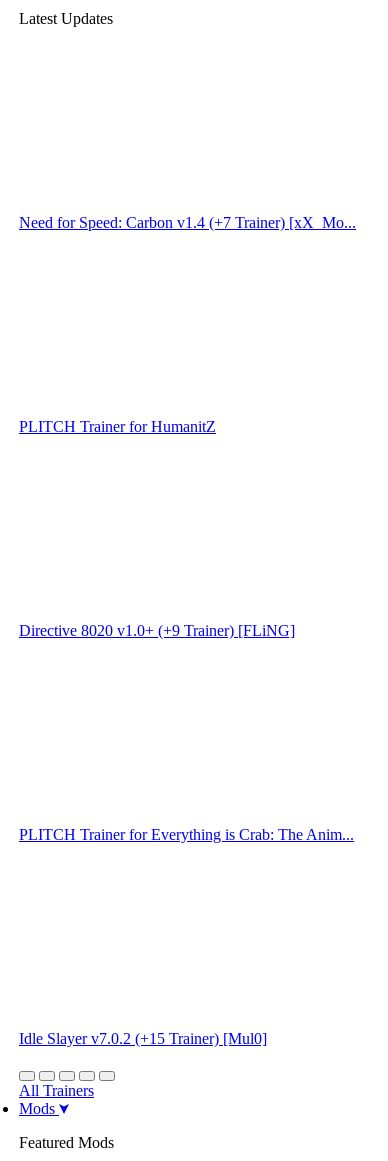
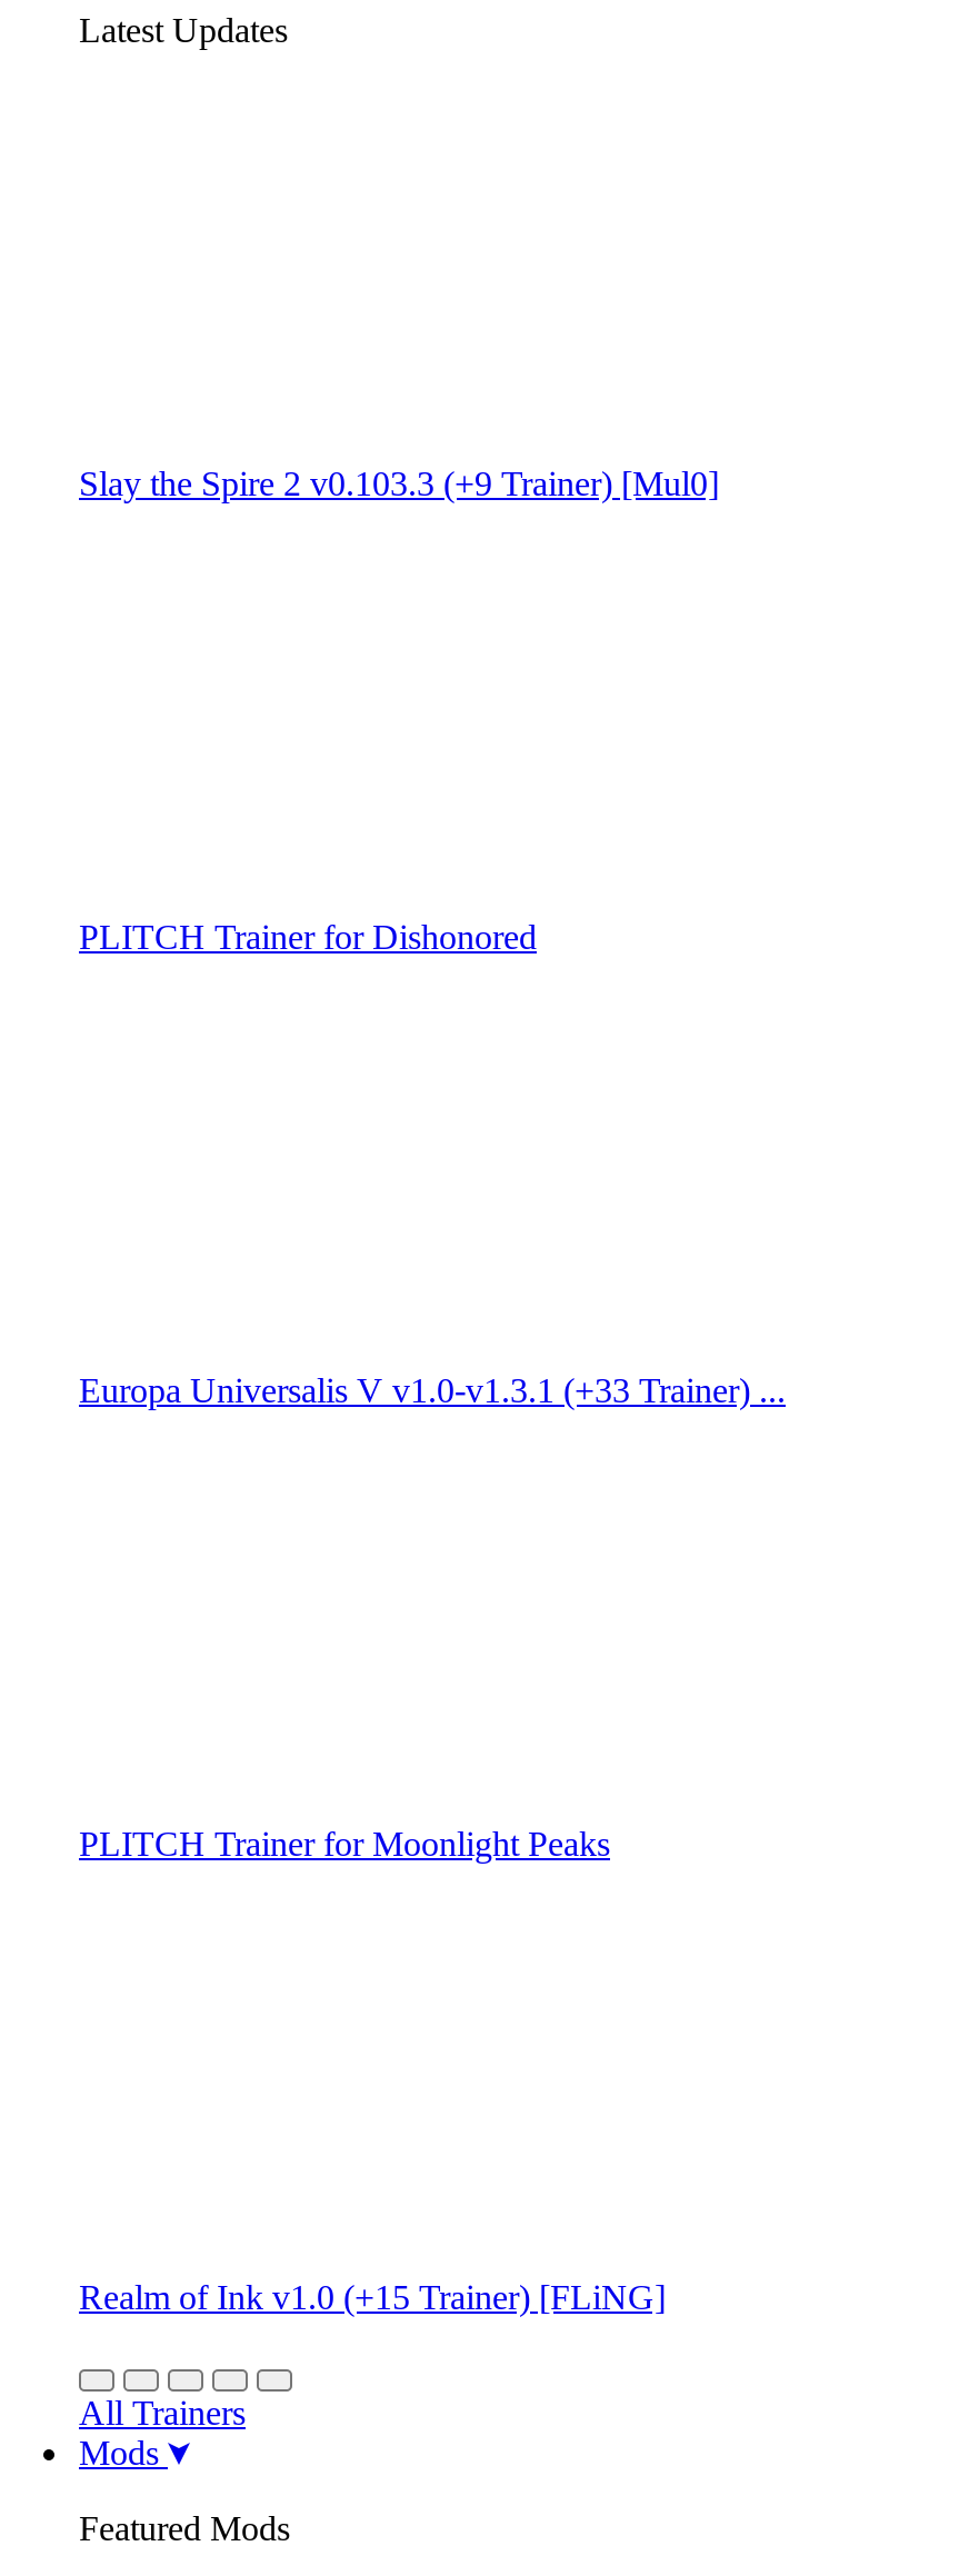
- Need for Speed: Carbon v1.4 (+7 Trainer) [xX_Mo...
+ Slay the Spire 2 v0.103.3 (+9 Trainer) [Mul0]

- PLITCH Trainer for HumanitZ
+ PLITCH Trainer for Dishonored

- Directive 8020 v1.0+ (+9 Trainer) [FLiNG]
+ Europa Universalis V v1.0-v1.3.1 (+33 Trainer) ...

- PLITCH Trainer for Everything is Crab: The Anim...
+ PLITCH Trainer for Moonlight Peaks

- Idle Slayer v7.0.2 (+15 Trainer) [Mul0]
+ Realm of Ink v1.0 (+15 Trainer) [FLiNG]
